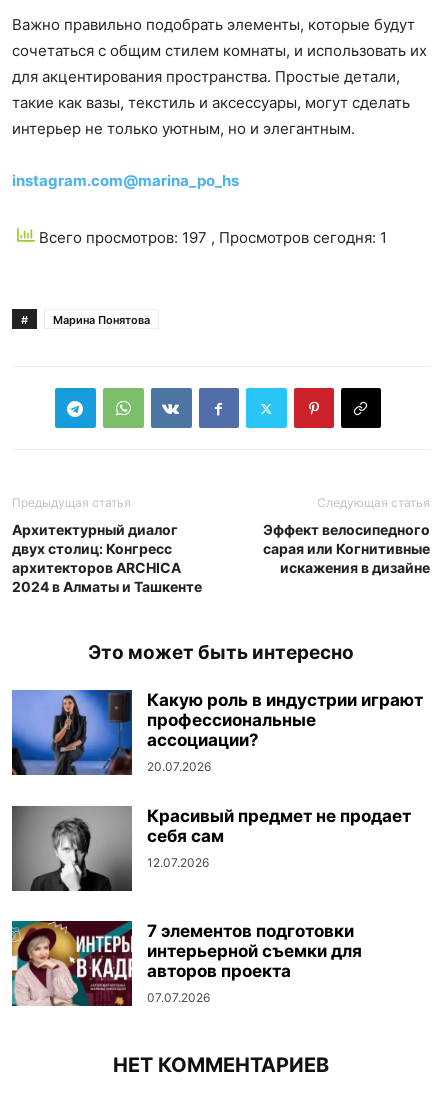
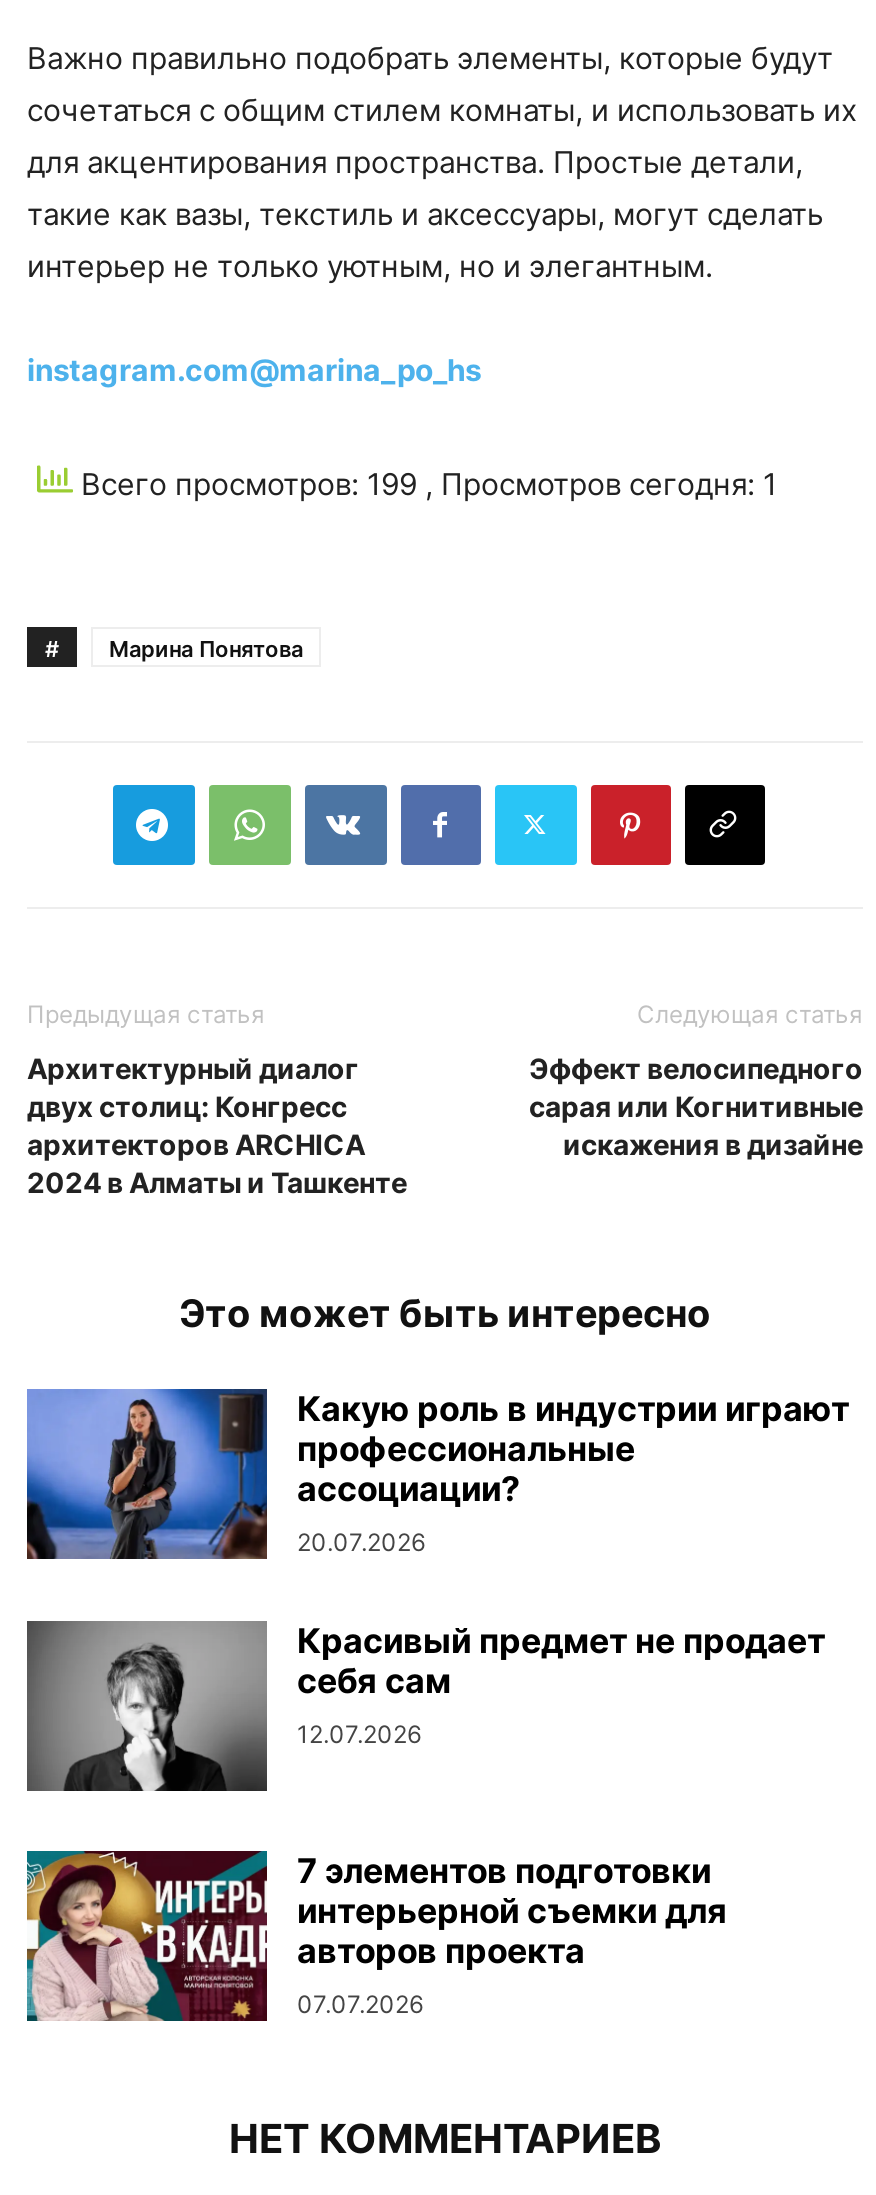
- Всего просмотров: 197, Просмотров сегодня: 1
+ Всего просмотров: 199, Просмотров сегодня: 1
